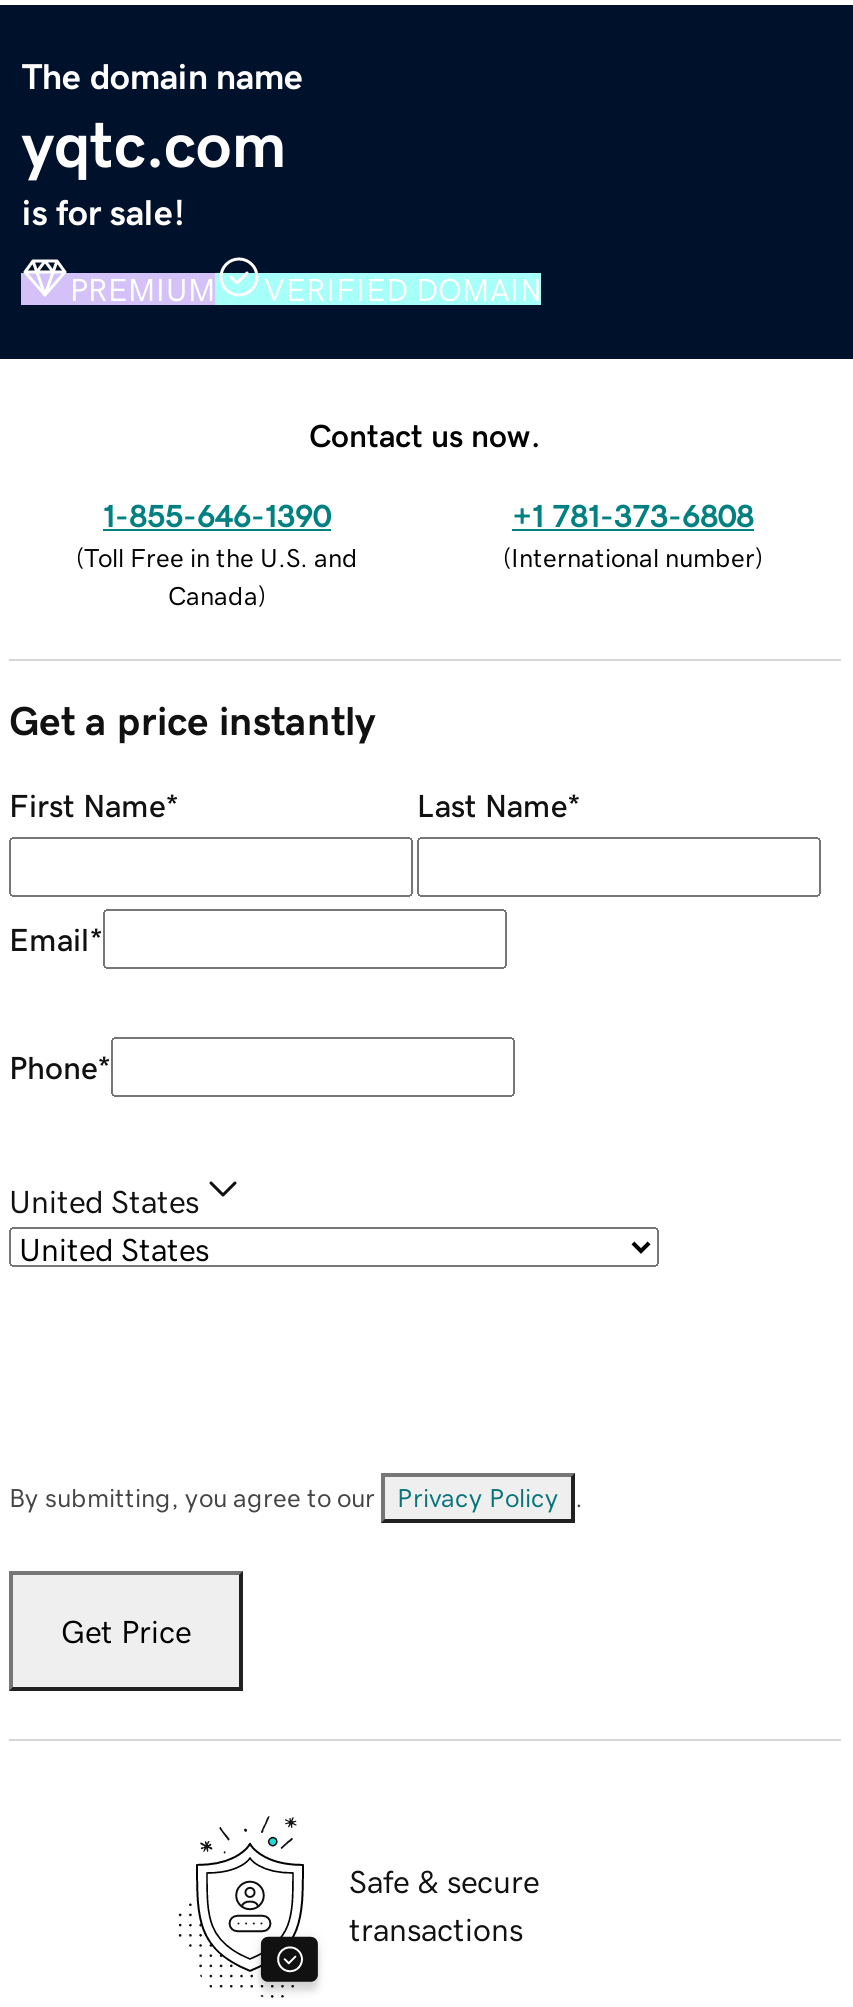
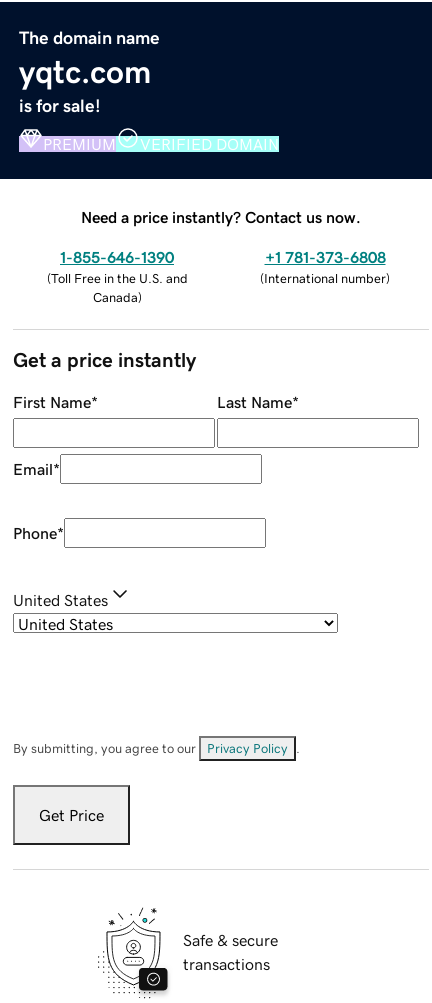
- Contact us now.
+ Need a price instantly? Contact us now.
